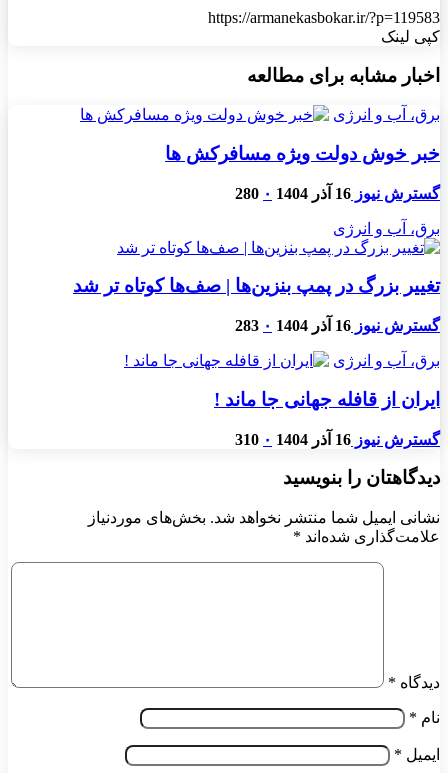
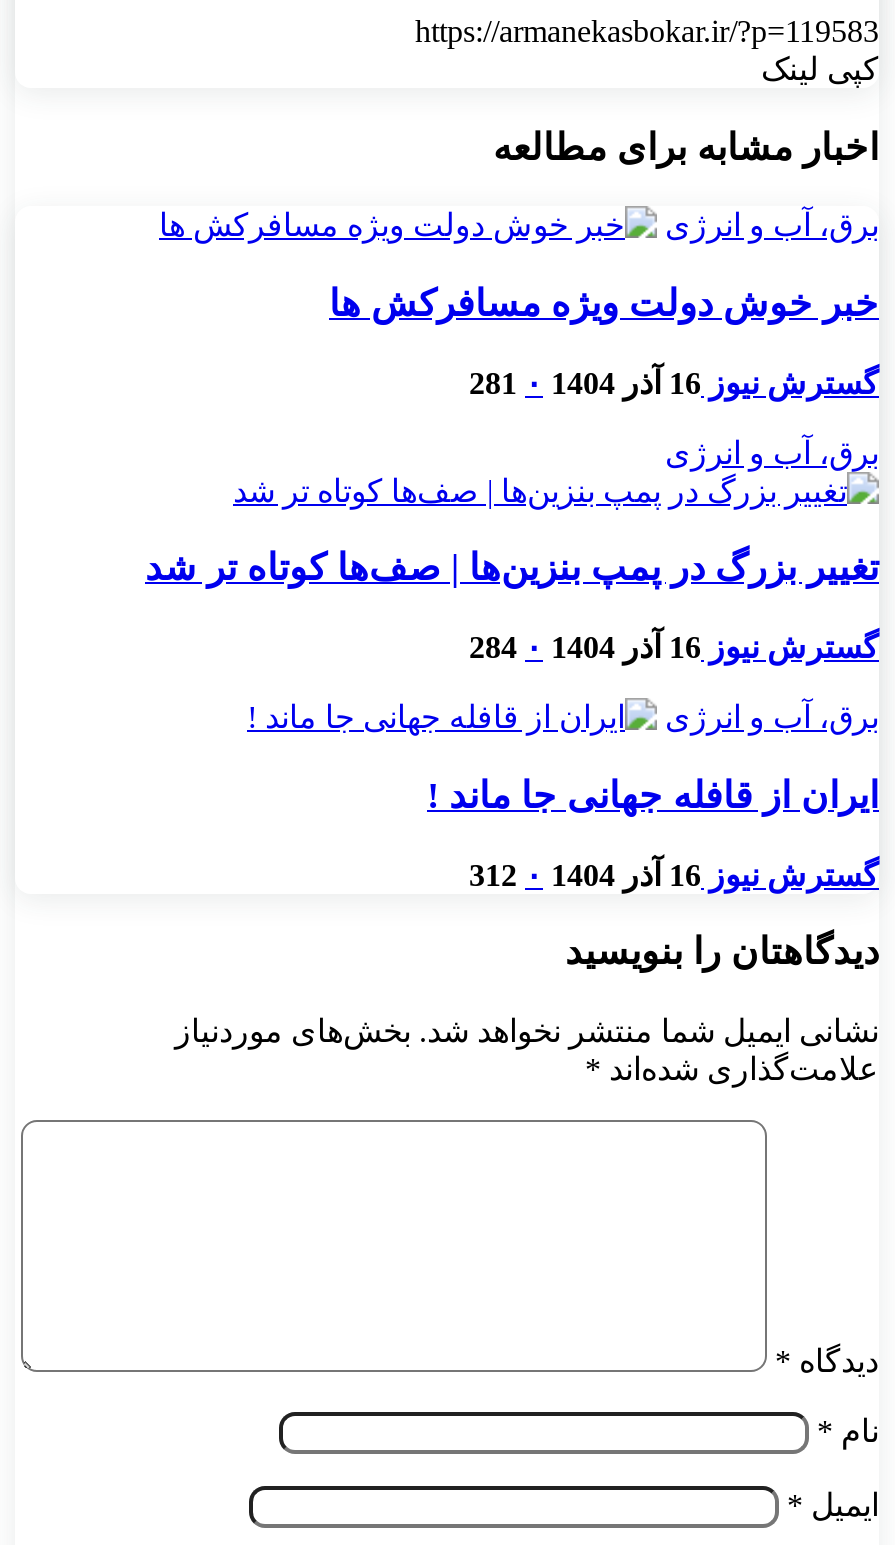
- 280
+ 281

- 283
+ 284

- 310
+ 312
